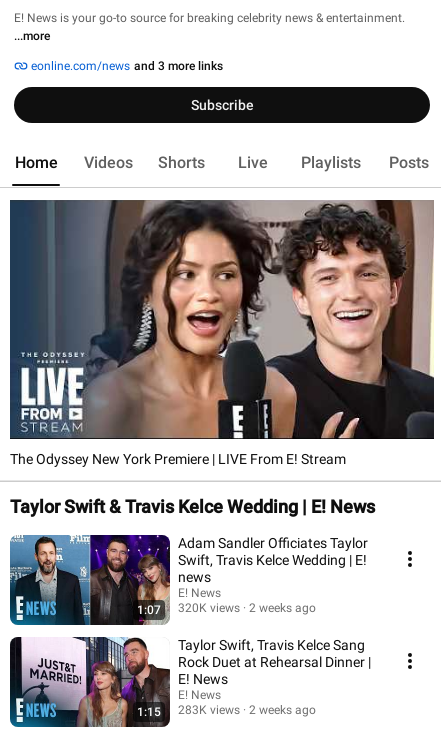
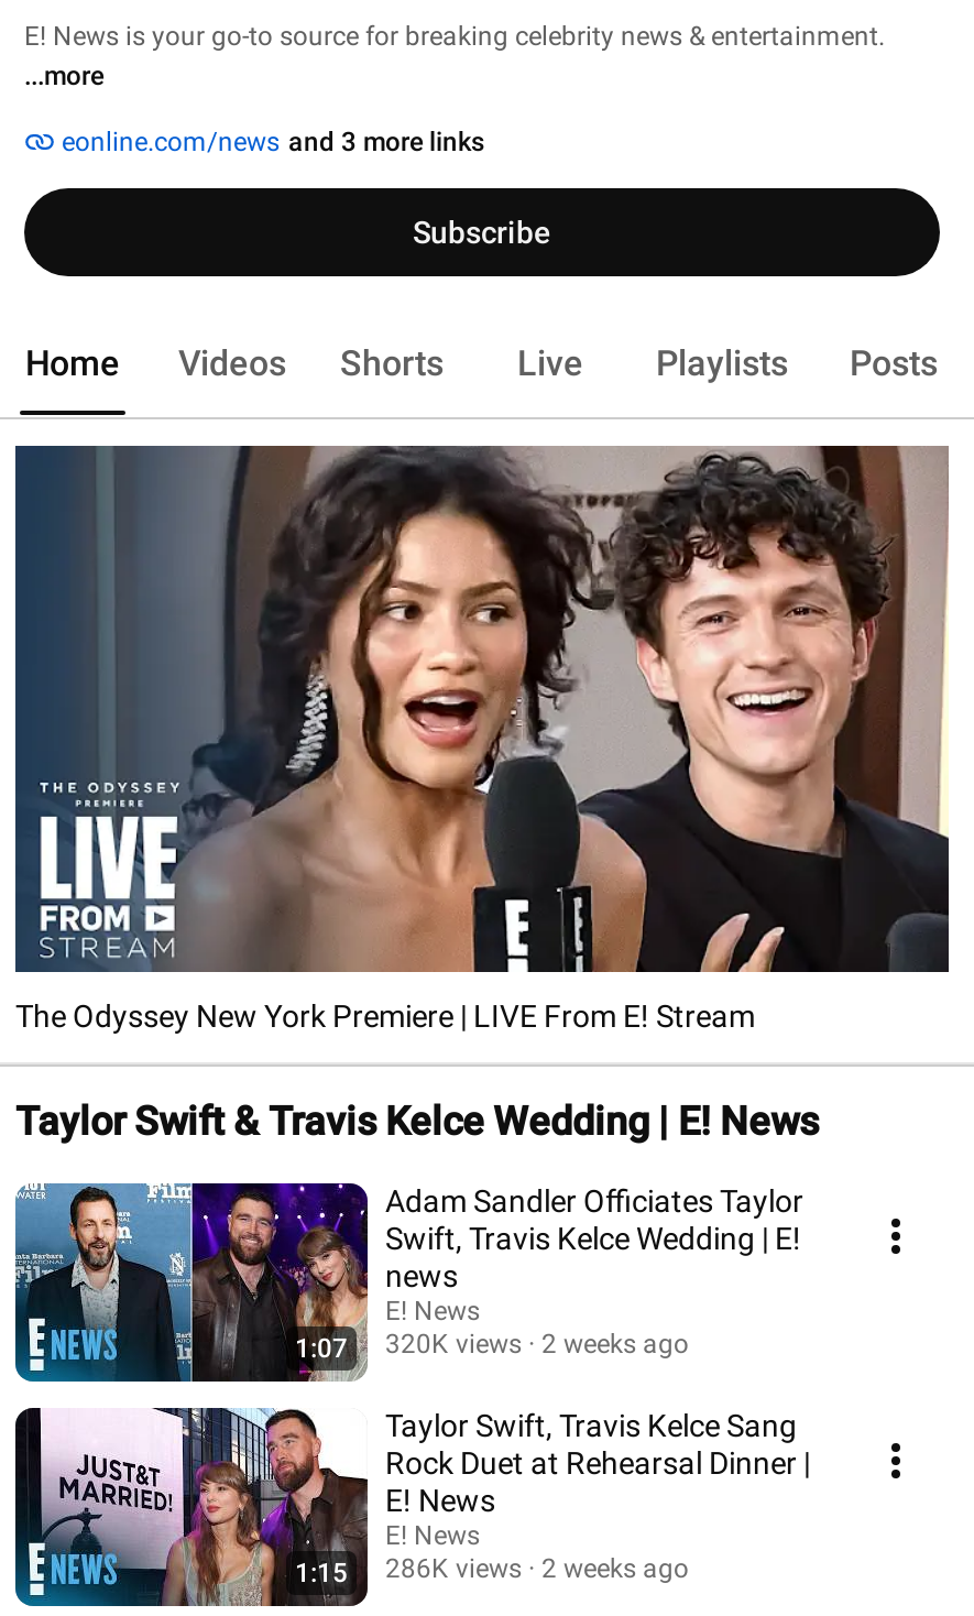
- 1:15 283K views 2 weeks ago
+ 1:15 286K views 2 weeks ago
